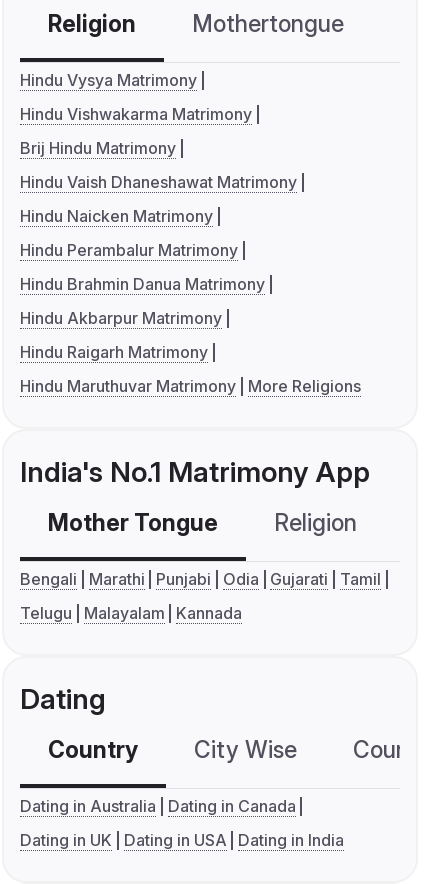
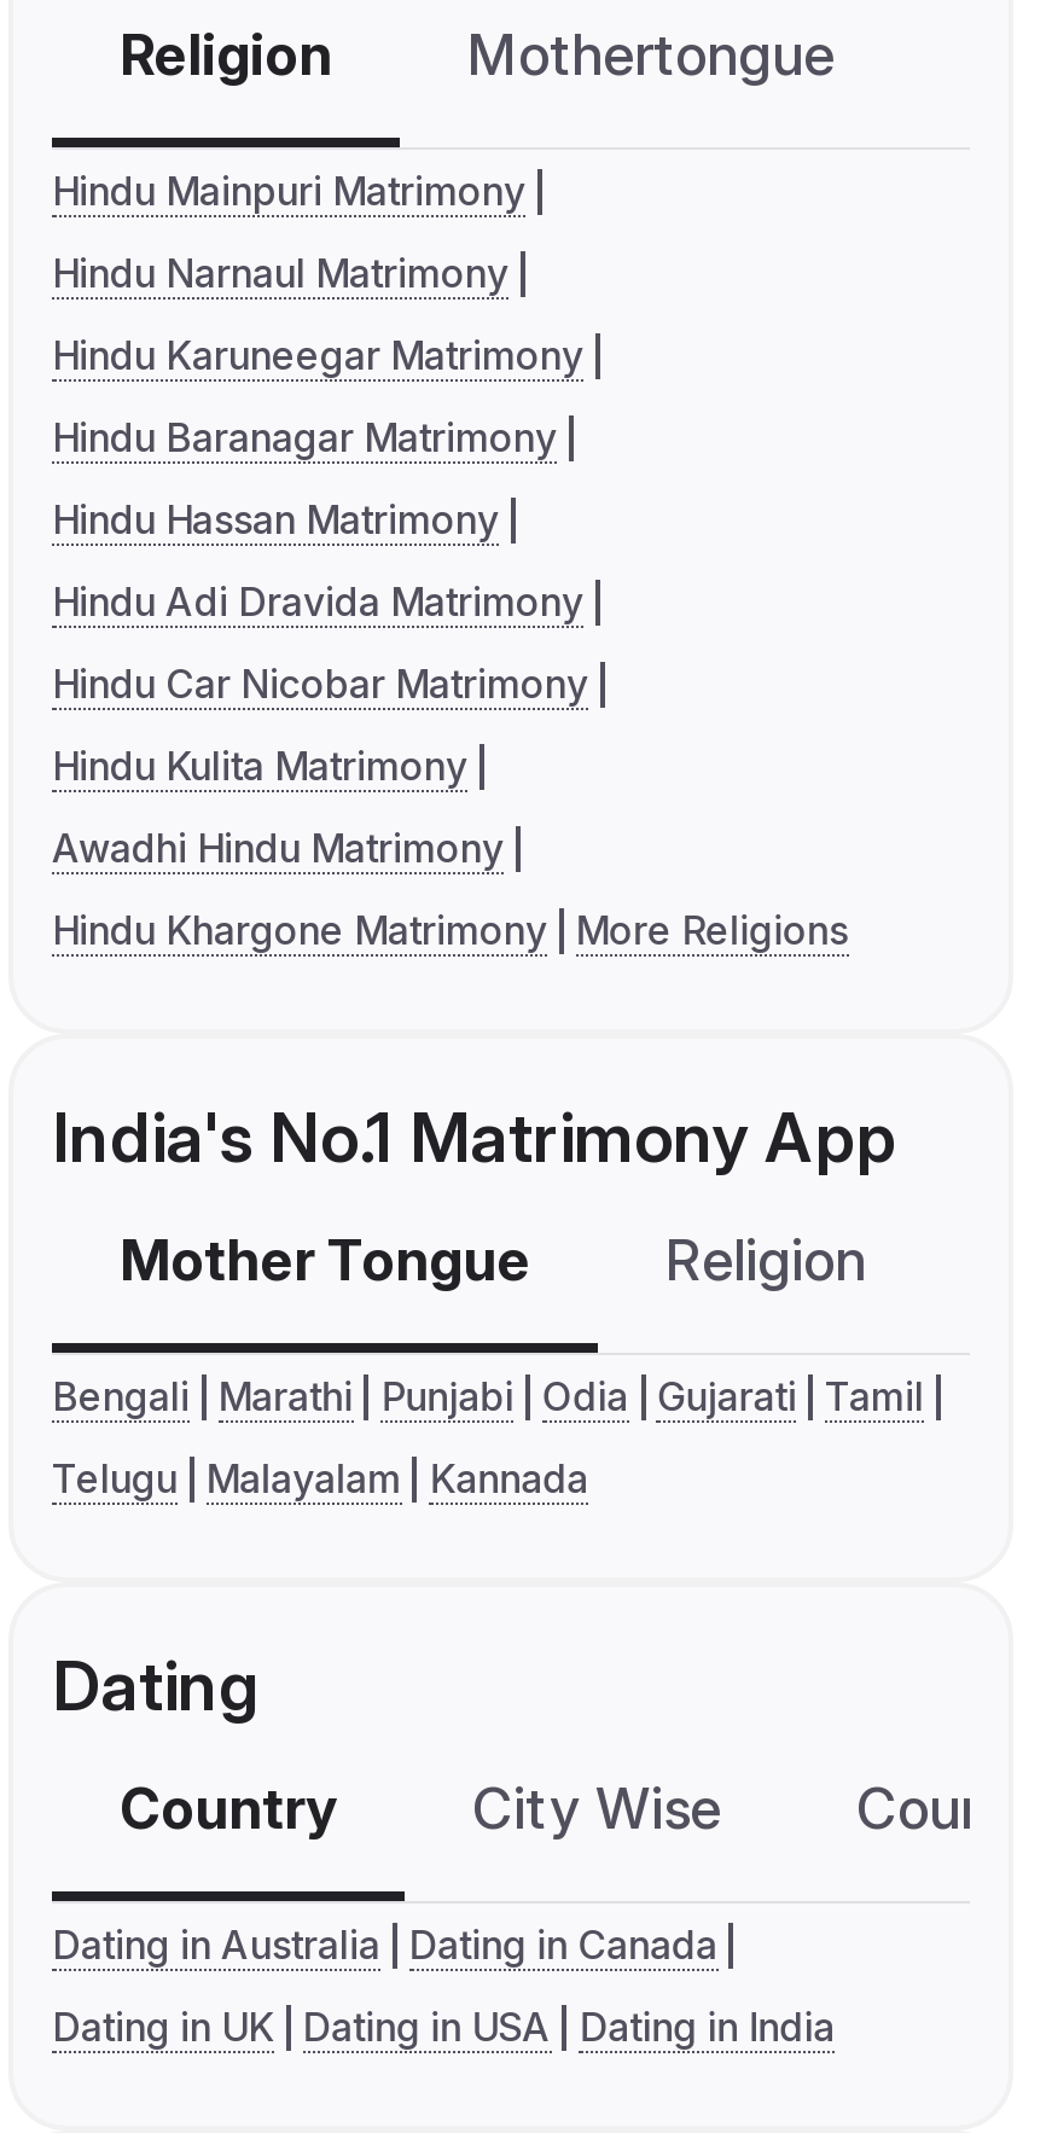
- Hindu Vysya Matrimony
+ Hindu Mainpuri Matrimony

- Hindu Vishwakarma Matrimony
+ Hindu Narnaul Matrimony

- Brij Hindu Matrimony
+ Hindu Karuneegar Matrimony

- Hindu Vaish Dhaneshawat Matrimony
+ Hindu Baranagar Matrimony

- Hindu Naicken Matrimony
+ Hindu Hassan Matrimony

- Hindu Perambalur Matrimony
+ Hindu Adi Dravida Matrimony

- Hindu Brahmin Danua Matrimony
+ Hindu Car Nicobar Matrimony

- Hindu Akbarpur Matrimony
+ Hindu Kulita Matrimony

- Hindu Raigarh Matrimony
+ Awadhi Hindu Matrimony

- Hindu Maruthuvar Matrimony More Religions
+ Hindu Khargone Matrimony More Religions
